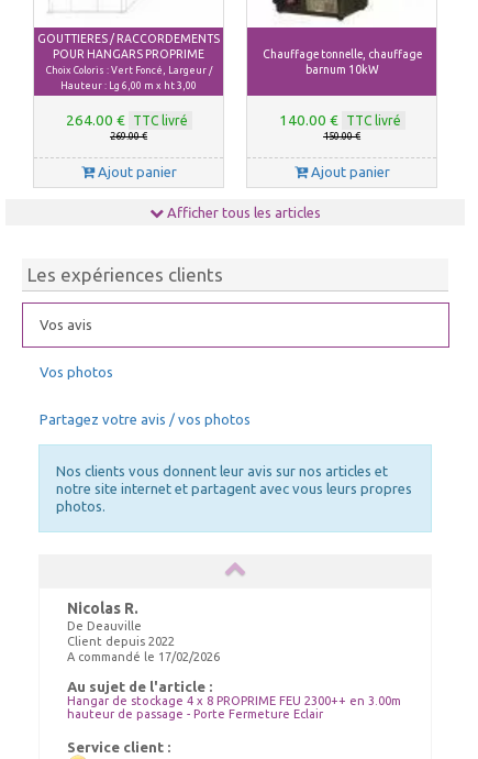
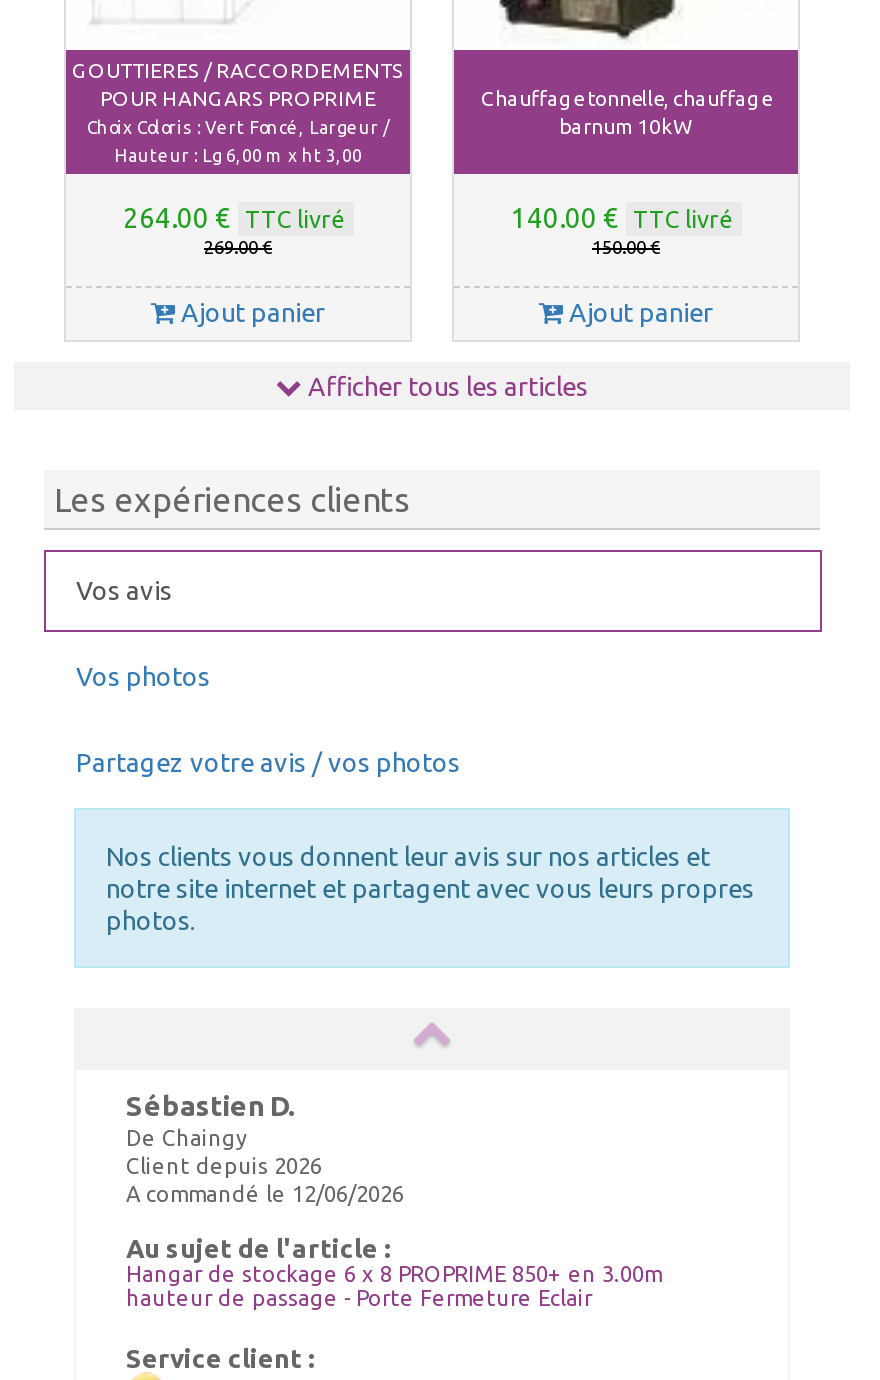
- Nicolas R.
- De Deauville
- Client depuis 2022
- A commandé le 17/02/2026
+ Sébastien D.
+ De Chaingy
+ Client depuis 2026
+ A commandé le 12/06/2026

- Hangar de stockage 4 x 8 PROPRIME FEU 2300++ en 3.00m
+ Hangar de stockage 6 x 8 PROPRIME 850+ en 3.00m
